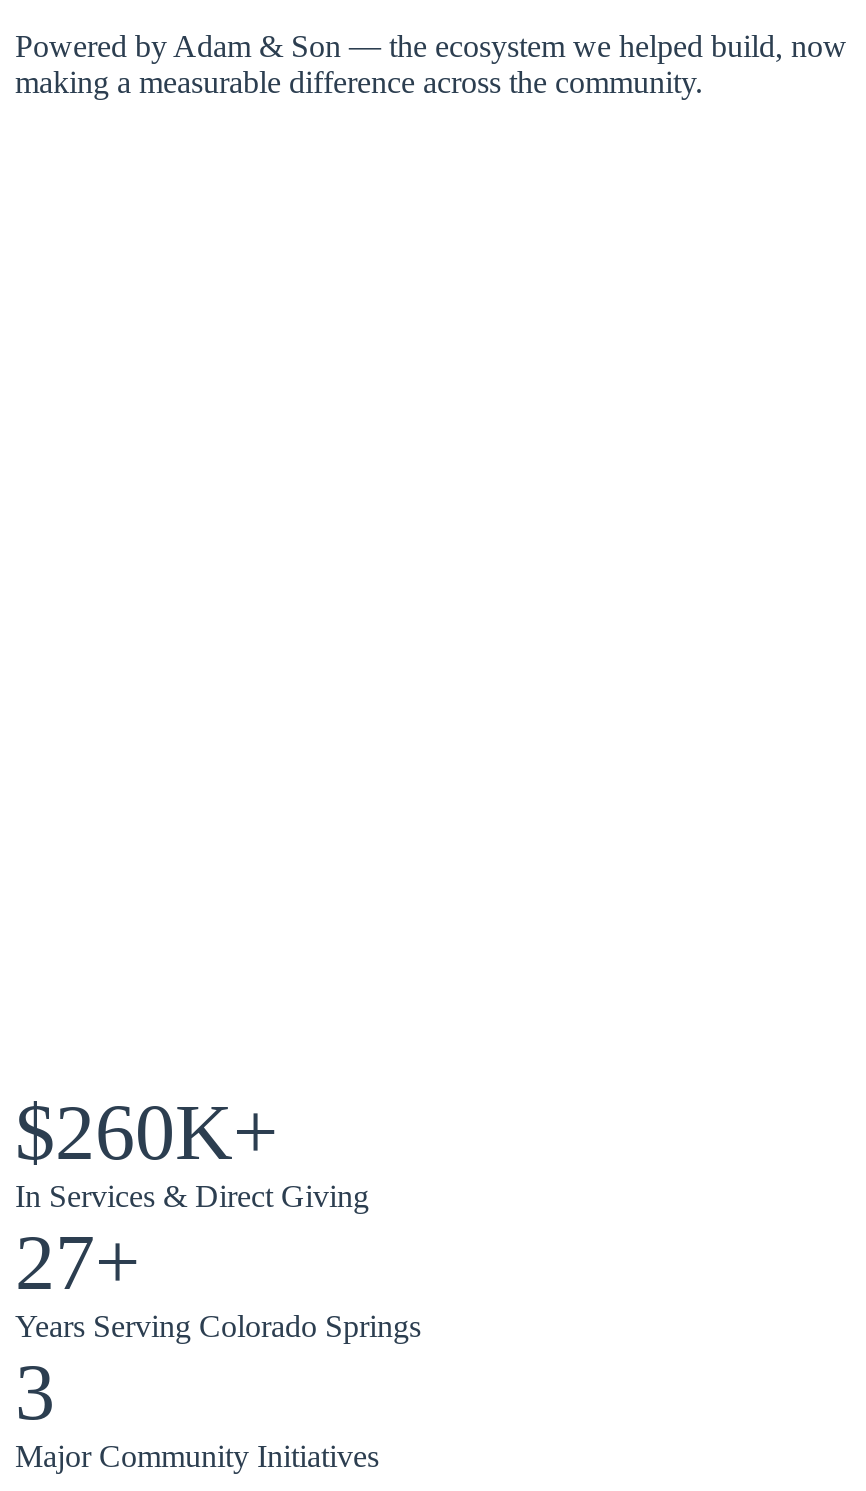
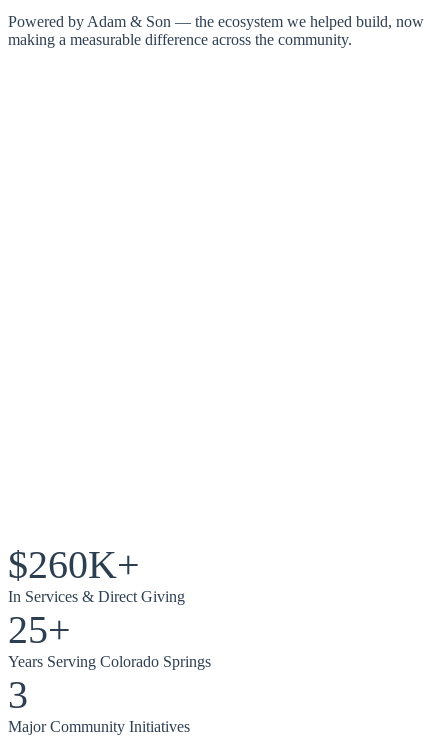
- 27+
+ 25+
